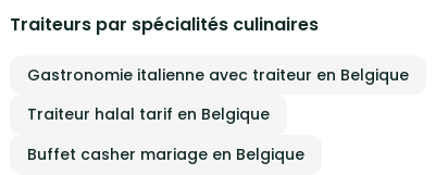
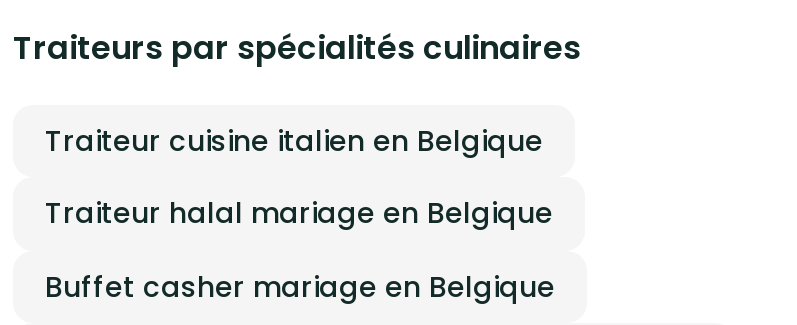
- Gastronomie italienne avec traiteur en Belgique
+ Traiteur cuisine italien en Belgique

- Traiteur halal tarif en Belgique
+ Traiteur halal mariage en Belgique
